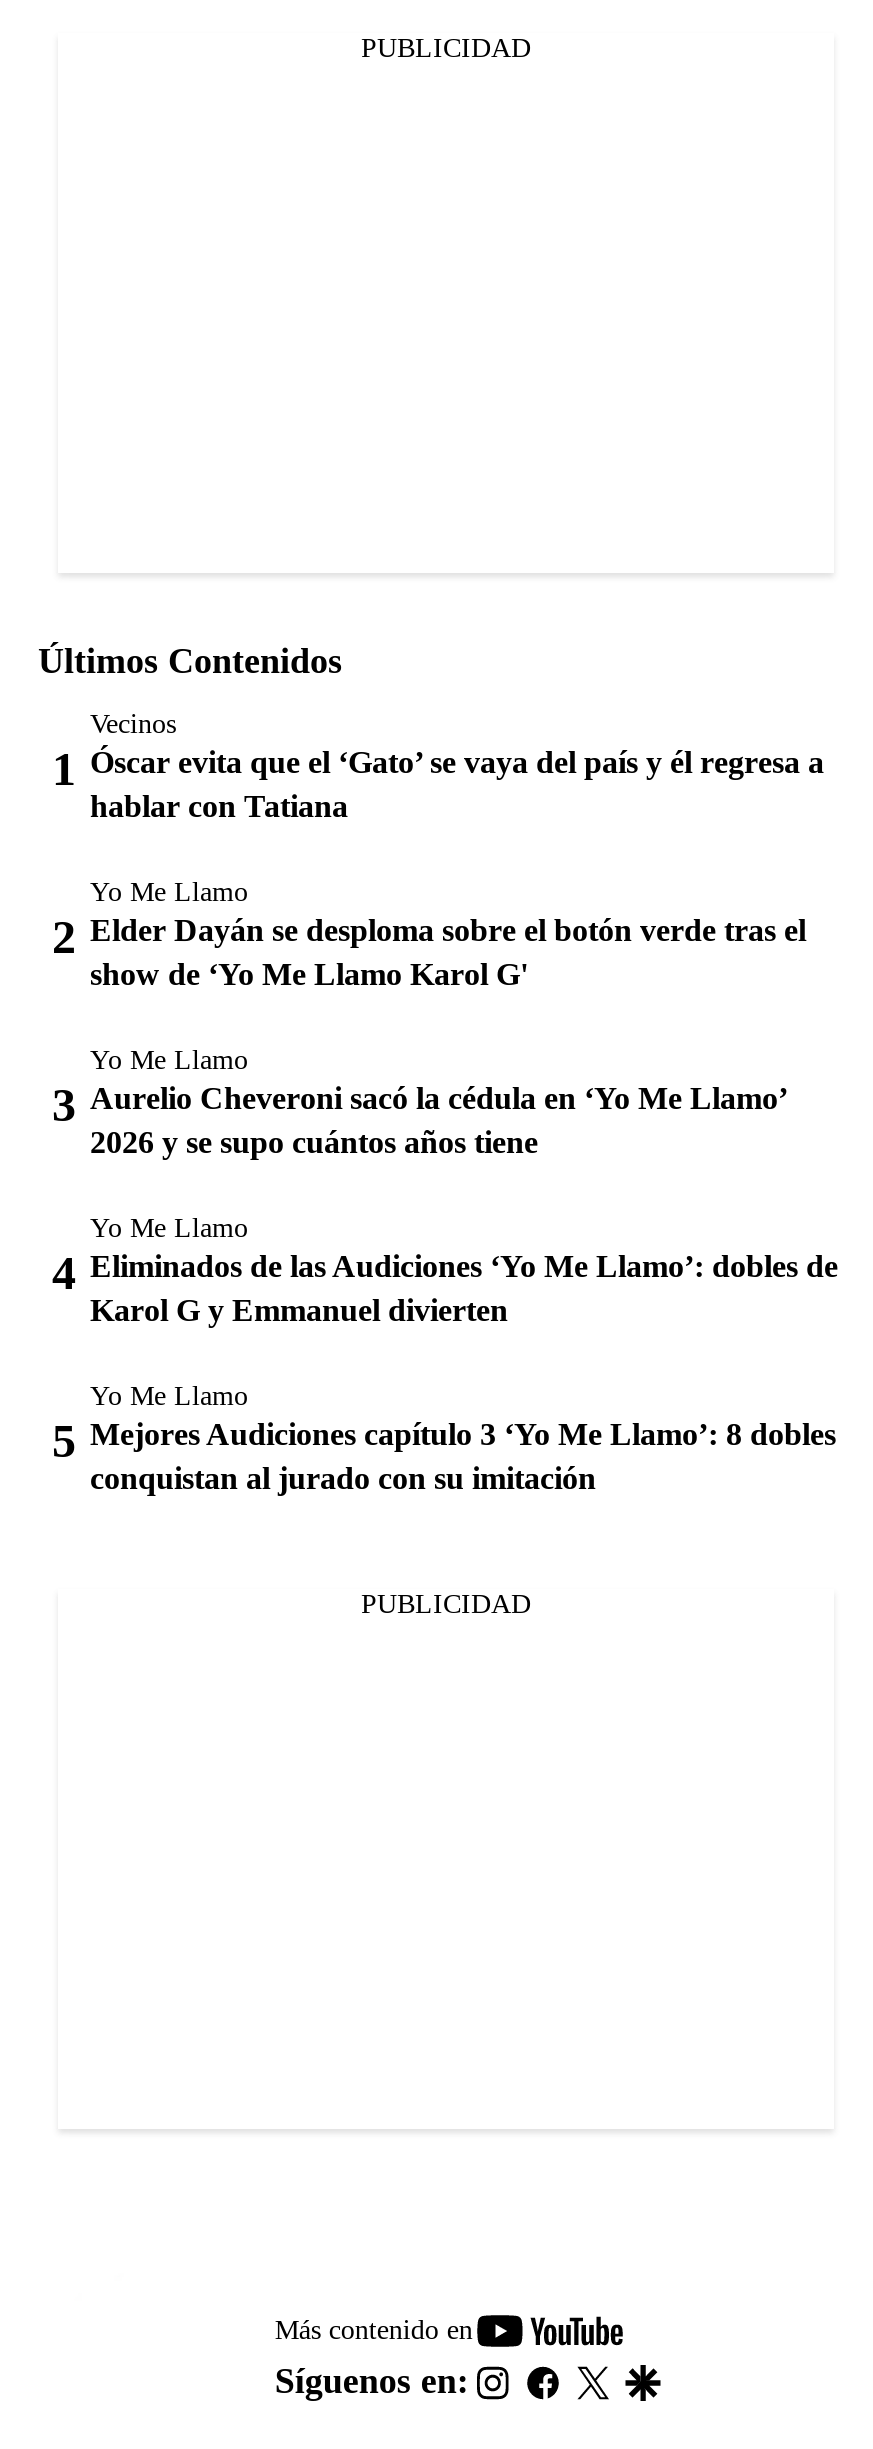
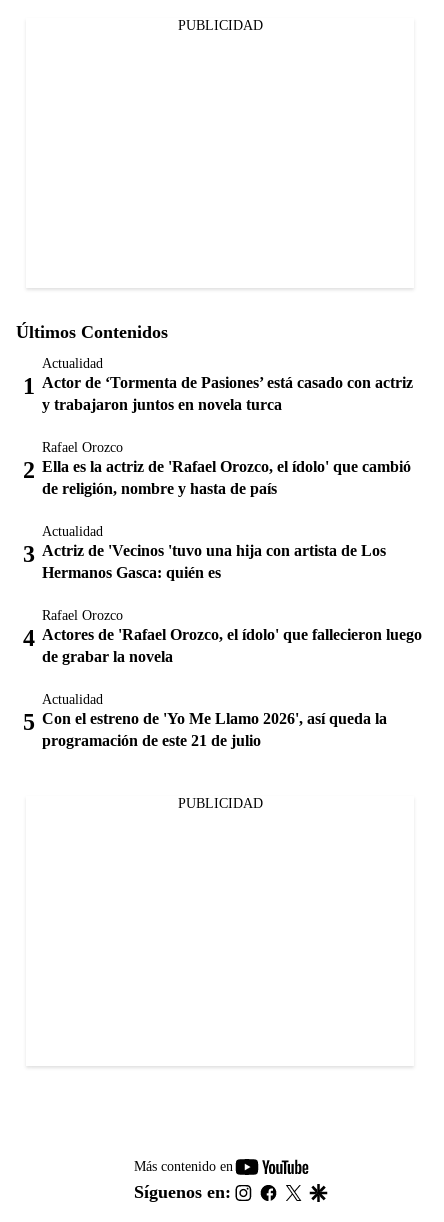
- Vecinos
- Óscar evita que el ‘Gato’ se vaya del país y él regresa a
- hablar con Tatiana
+ Actualidad
+ Actor de ‘Tormenta de Pasiones’ está casado con actriz
+ y trabajaron juntos en novela turca

- Yo Me Llamo
- Elder Dayán se desploma sobre el botón verde tras el
- show de ‘Yo Me Llamo Karol G'
+ Rafael Orozco
+ Ella es la actriz de 'Rafael Orozco, el ídolo' que cambió
+ de religión, nombre y hasta de país

- Yo Me Llamo
- Aurelio Cheveroni sacó la cédula en ‘Yo Me Llamo’
- 2026 y se supo cuántos años tiene
+ Actualidad
+ Actriz de 'Vecinos 'tuvo una hija con artista de Los
+ Hermanos Gasca: quién es

- Yo Me Llamo
- Eliminados de las Audiciones ‘Yo Me Llamo’: dobles de
- Karol G y Emmanuel divierten
+ Rafael Orozco
+ Actores de 'Rafael Orozco, el ídolo' que fallecieron luego
+ de grabar la novela

- Yo Me Llamo
- Mejores Audiciones capítulo 3 ‘Yo Me Llamo’: 8 dobles
- conquistan al jurado con su imitación
+ Actualidad
+ Con el estreno de 'Yo Me Llamo 2026', así queda la
+ programación de este 21 de julio
